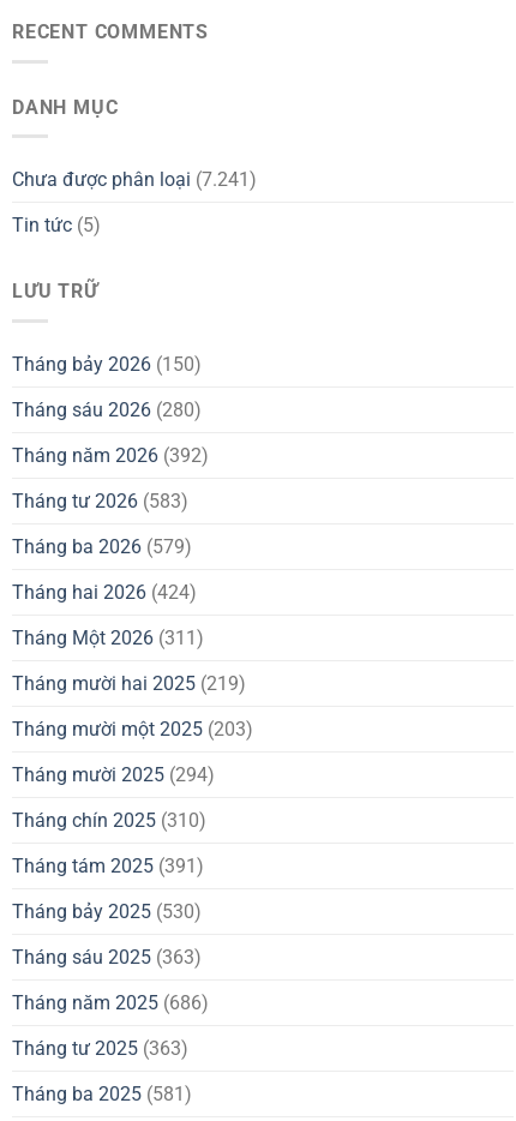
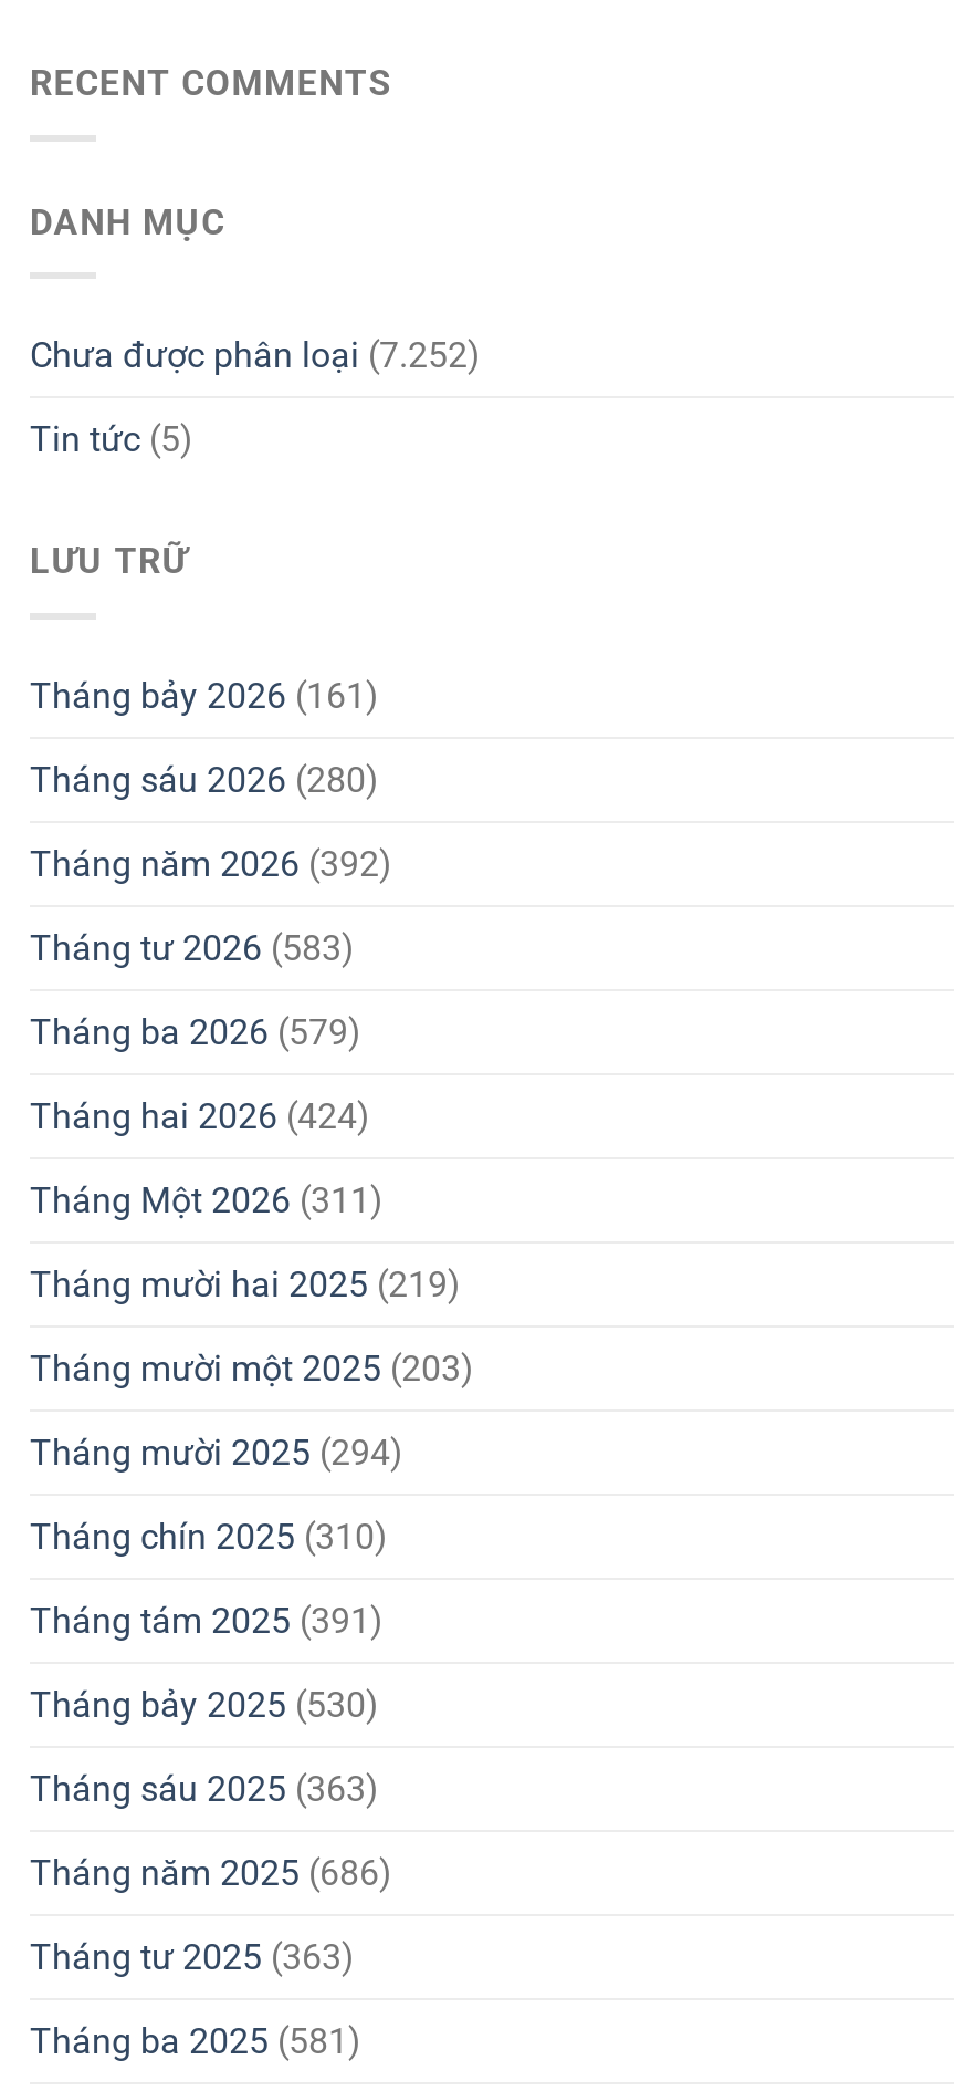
- Chưa được phân loại (7.241)
+ Chưa được phân loại (7.252)

- Tháng bảy 2026 (150)
+ Tháng bảy 2026 (161)
